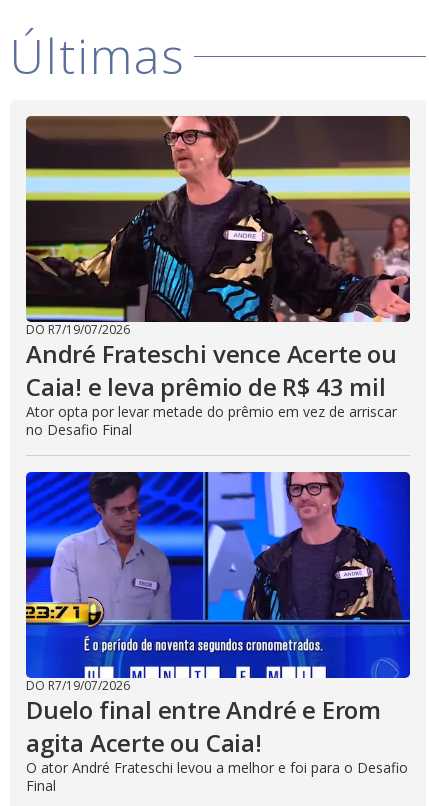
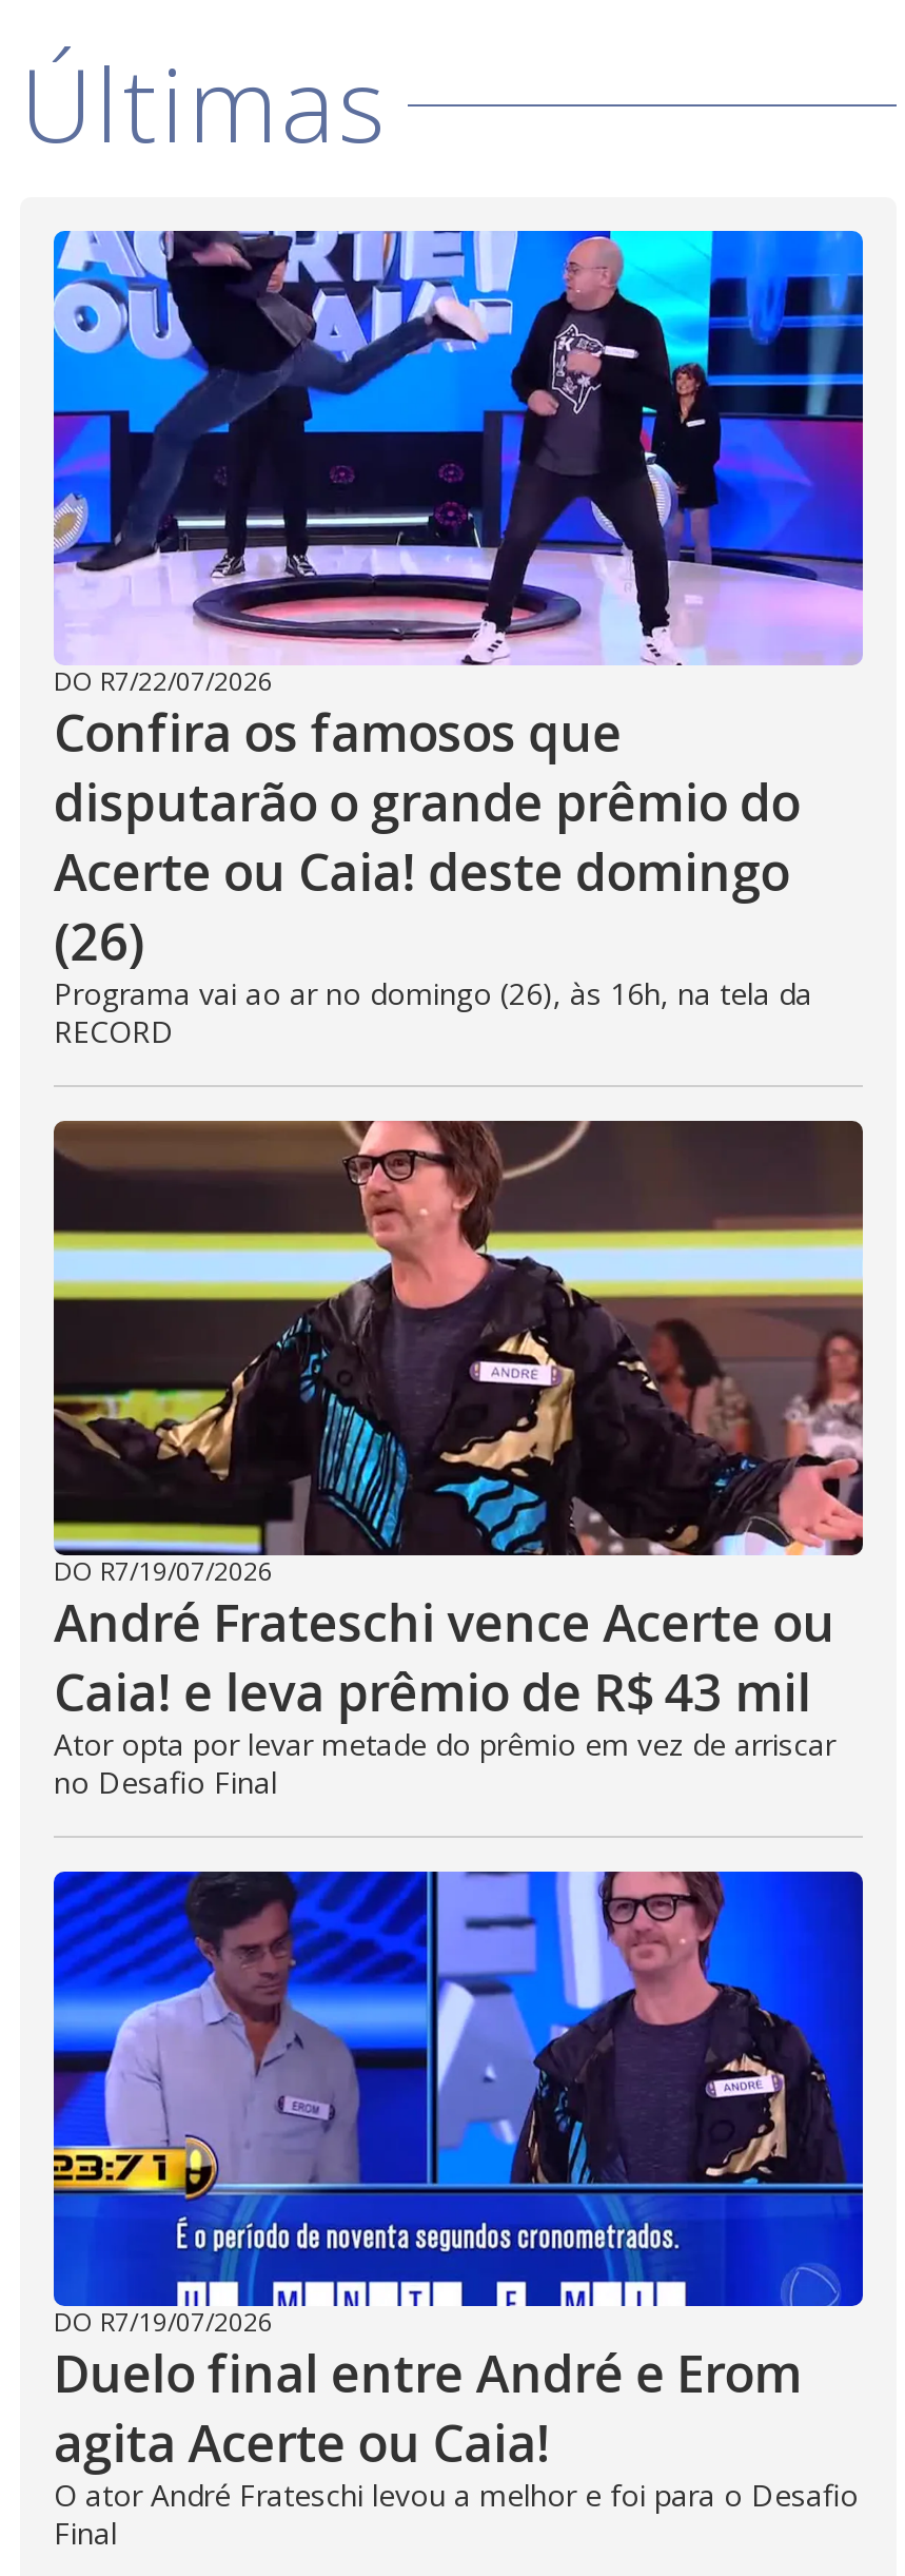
+ [image]
+ DO R7/22/07/2026
+ Confira os famosos que
+ disputarão o grande prêmio do
+ Acerte ou Caia! deste domingo
+ (26)
+ Programa vai ao ar no domingo (26), às 16h, na tela da
+ RECORD
